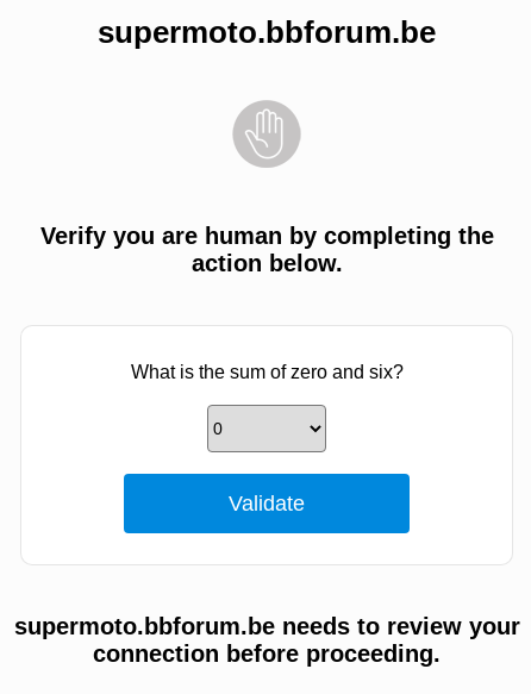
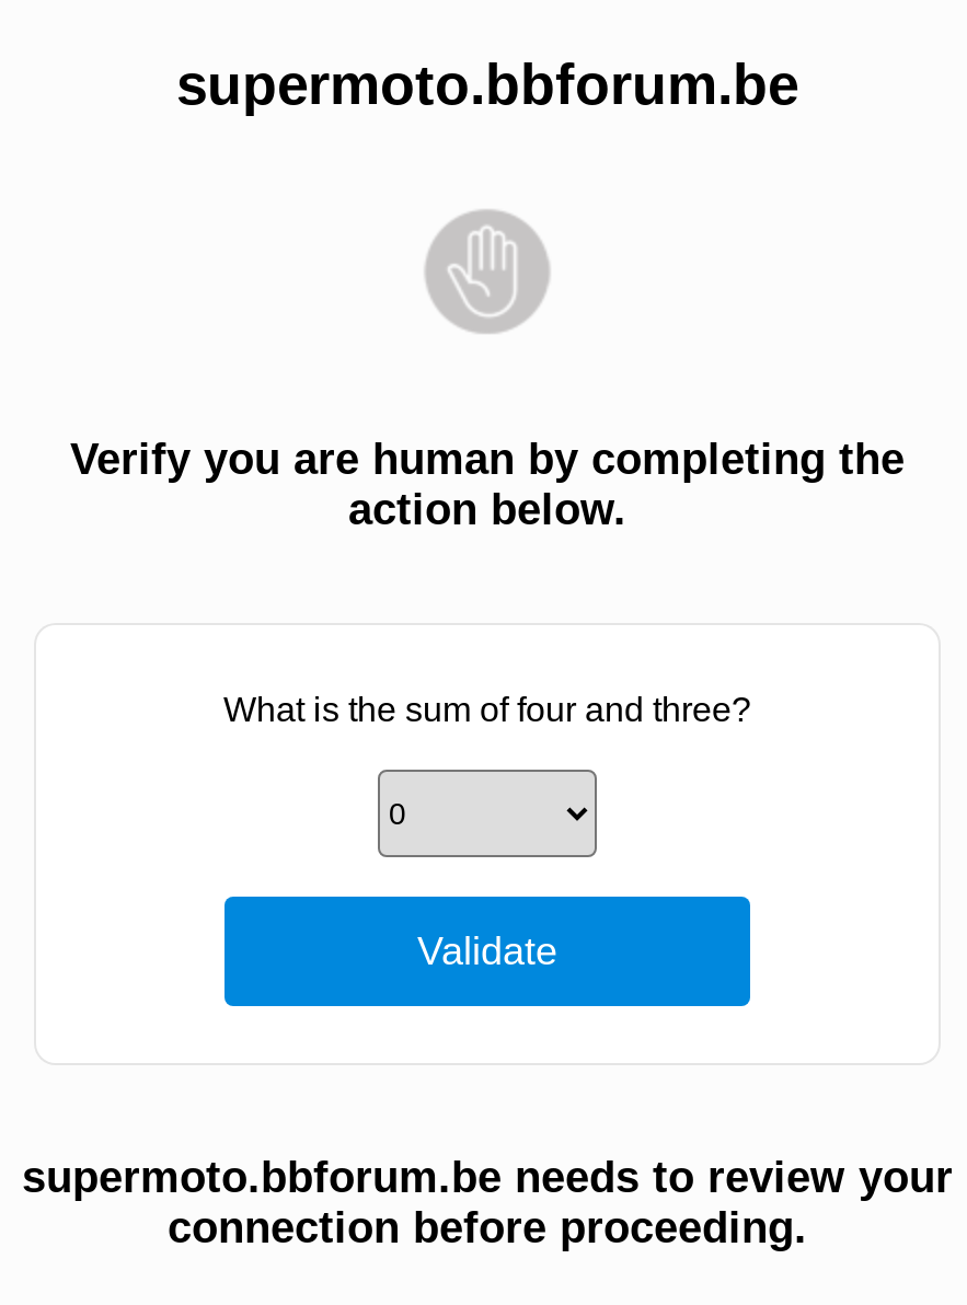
- What is the sum of zero and six?
+ What is the sum of four and three?
